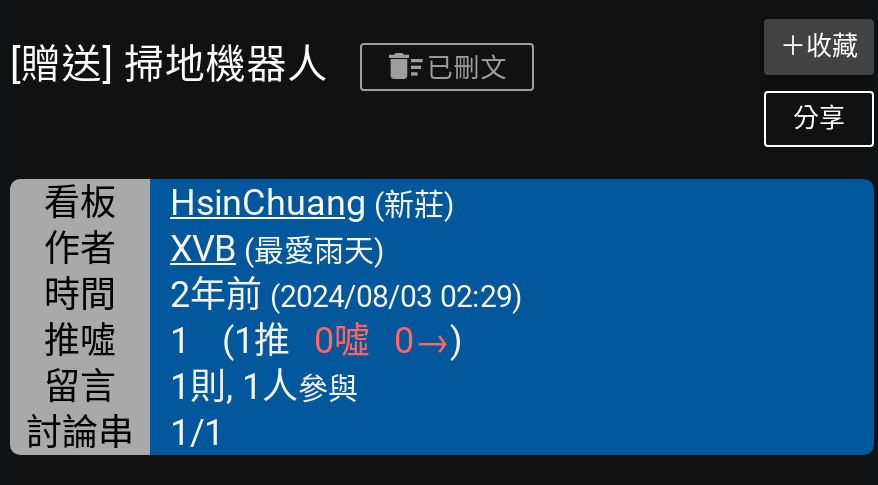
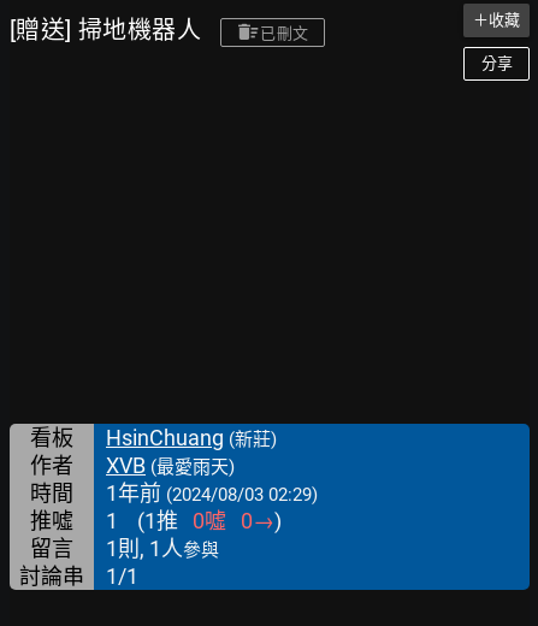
- 時間 2年前(2024/08/03 02:29)
+ 時間 1年前(2024/08/03 02:29)
